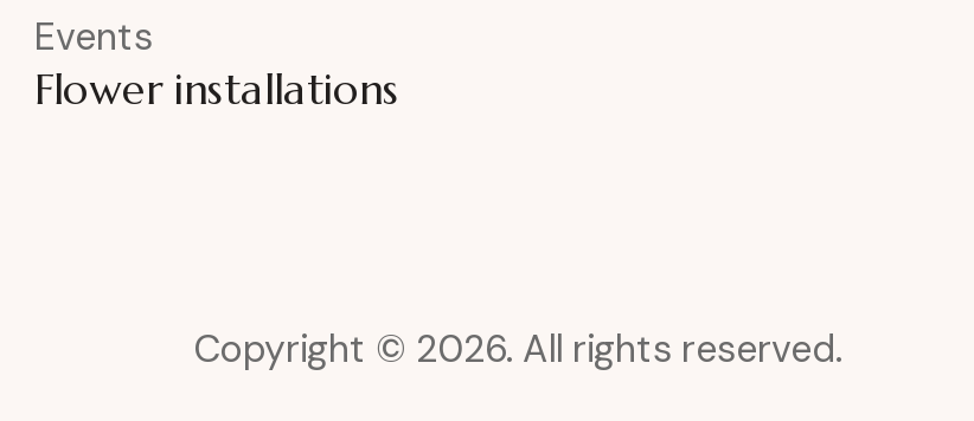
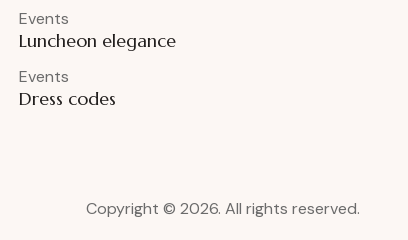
- Flower installations
+ Luncheon elegance
+ Events
+ Dress codes
